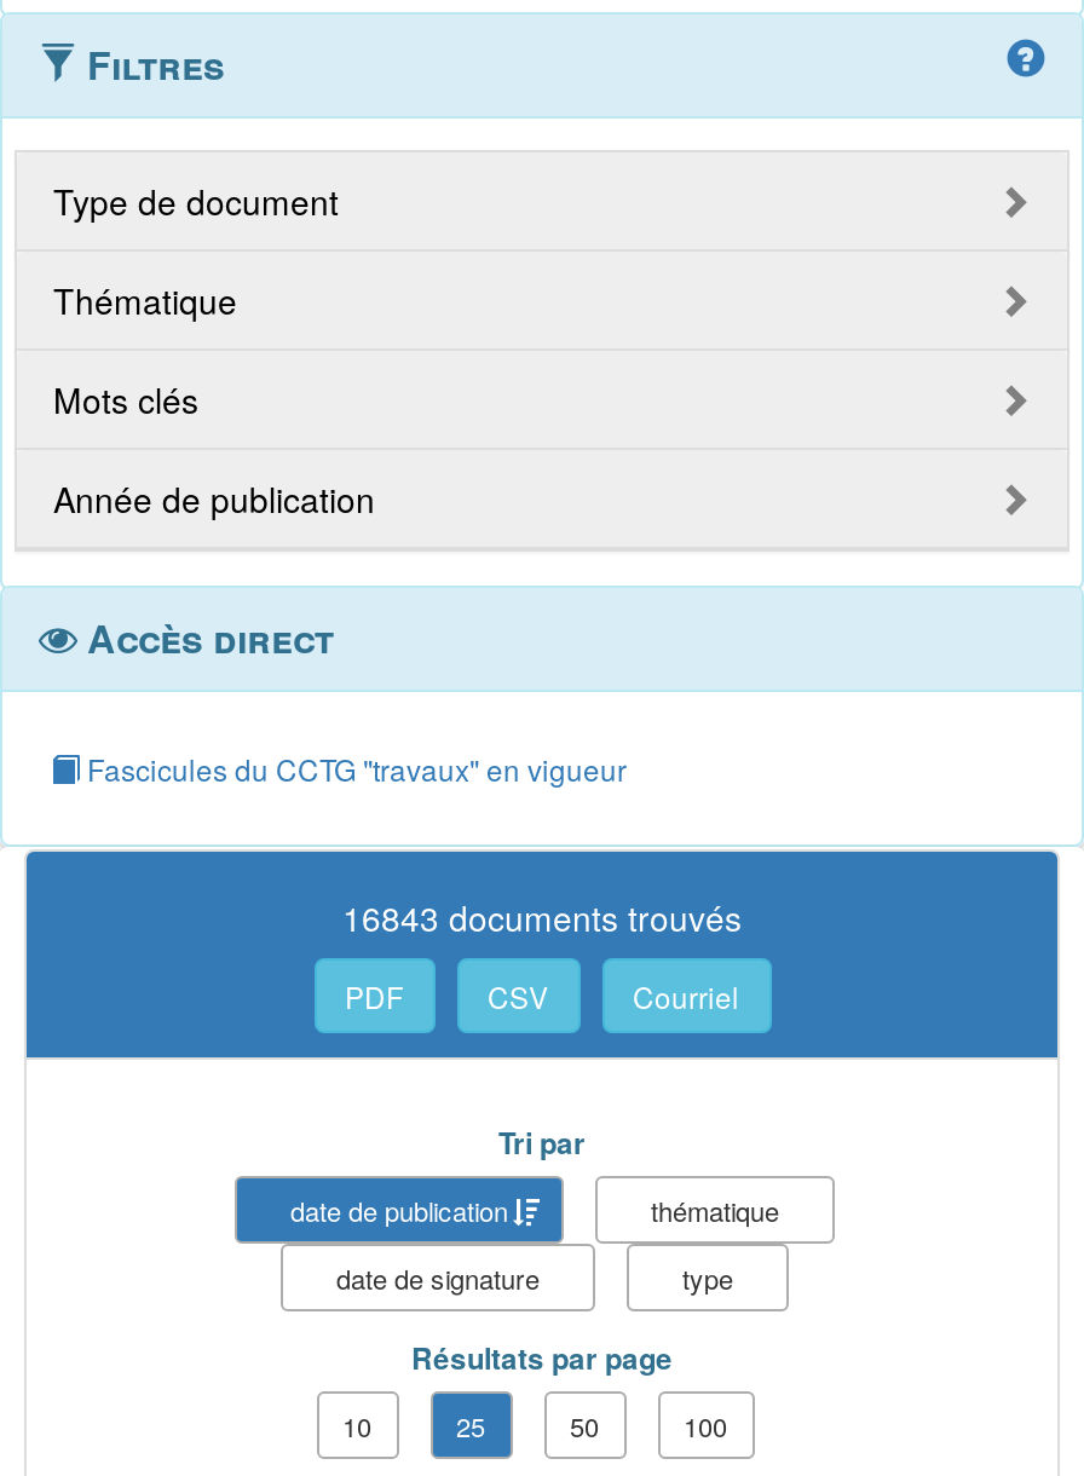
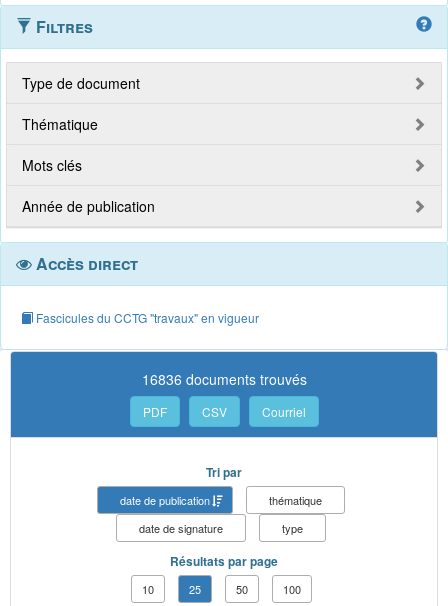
- 16843 documents trouvés
+ 16836 documents trouvés
